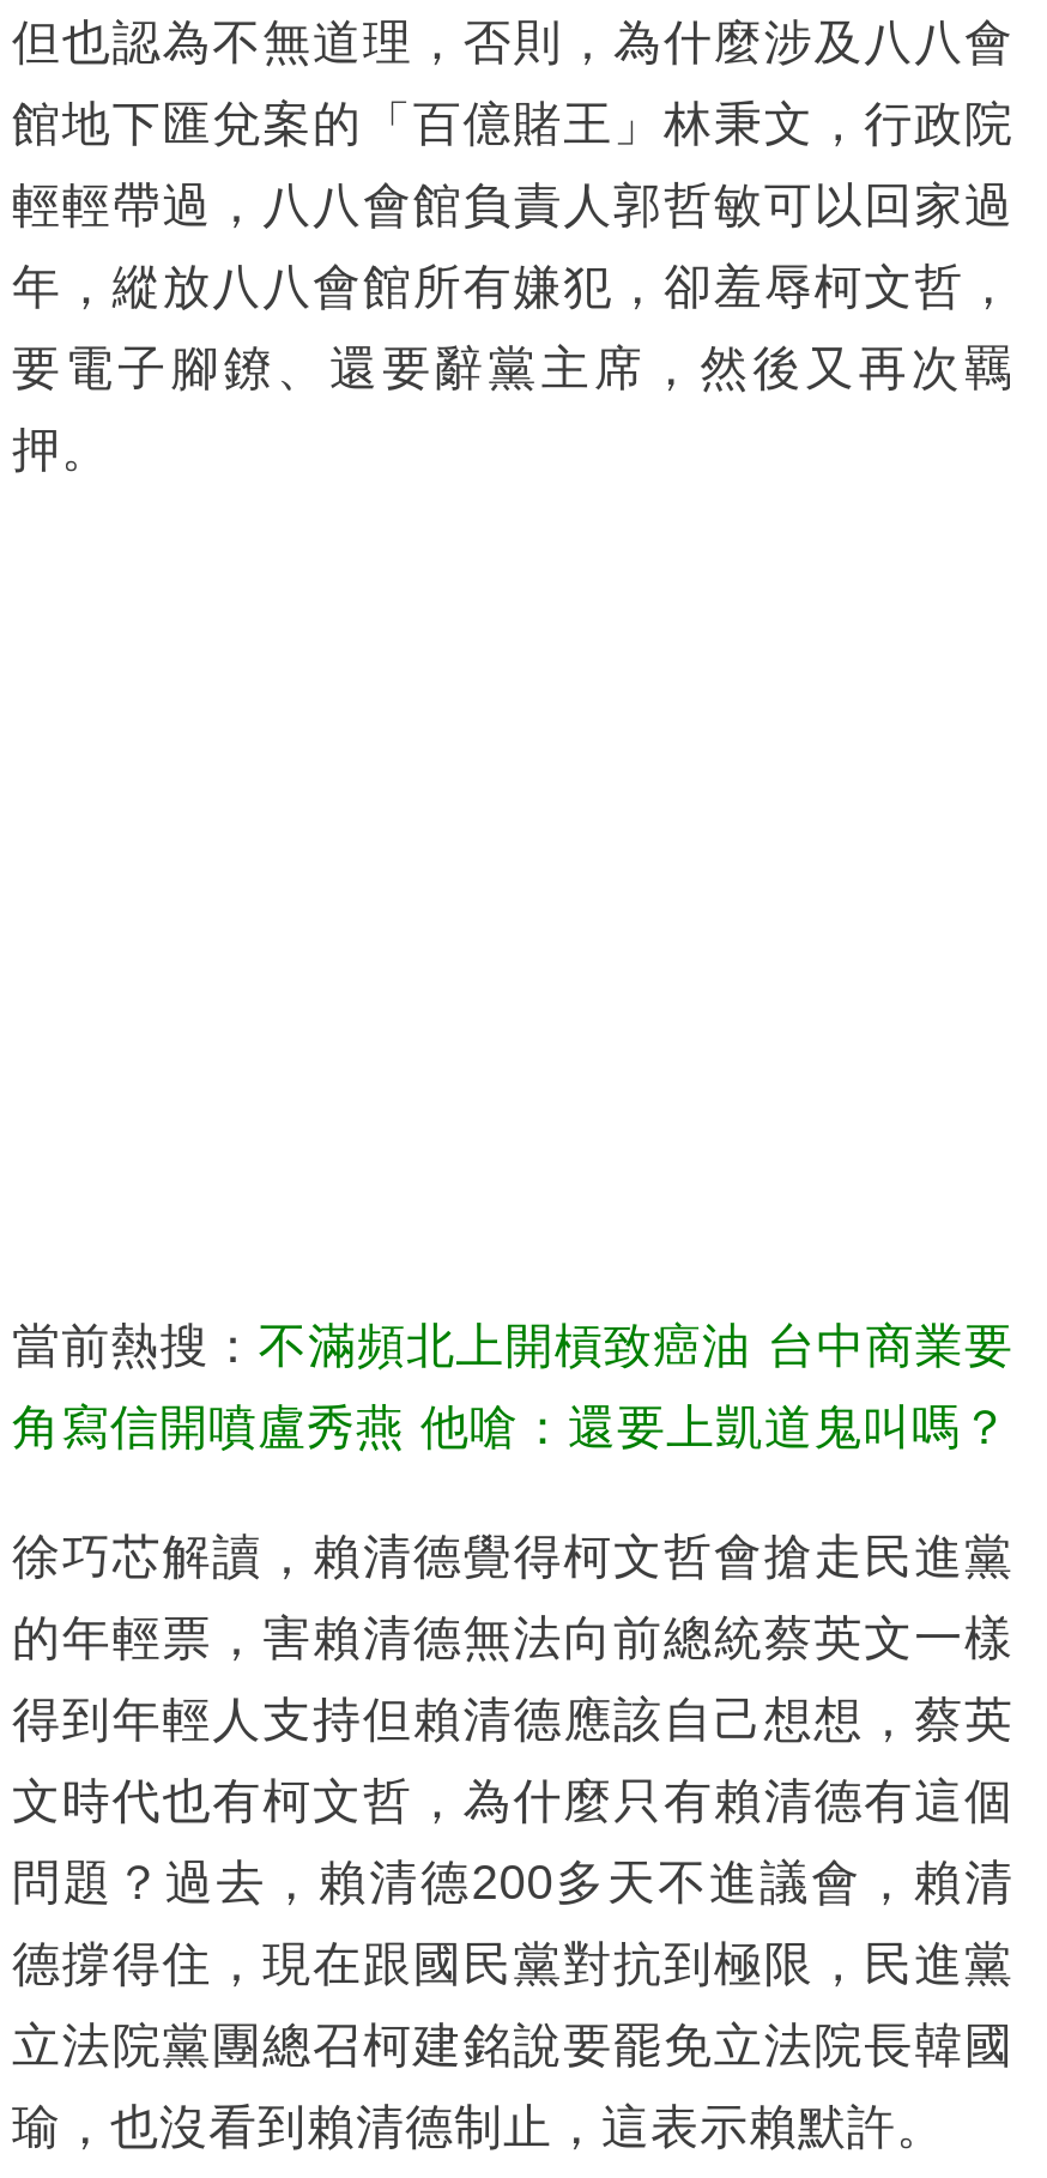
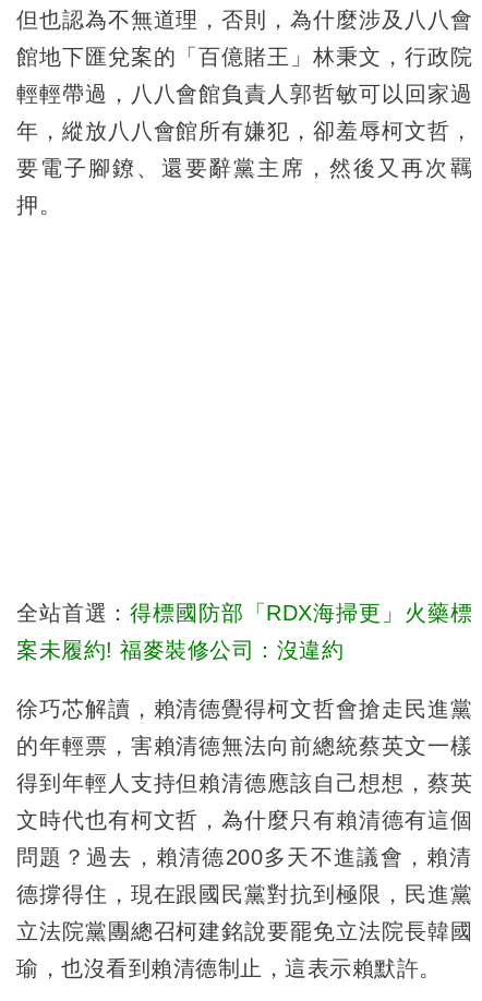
- 當前熱搜：不滿頻北上開槓致癌油 台中商業要
+ 全站首選：得標國防部「RDX海掃更」火藥標

- 角寫信開噴盧秀燕 他嗆：還要上凱道鬼叫嗎？
+ 案未履約! 福麥裝修公司：沒違約
